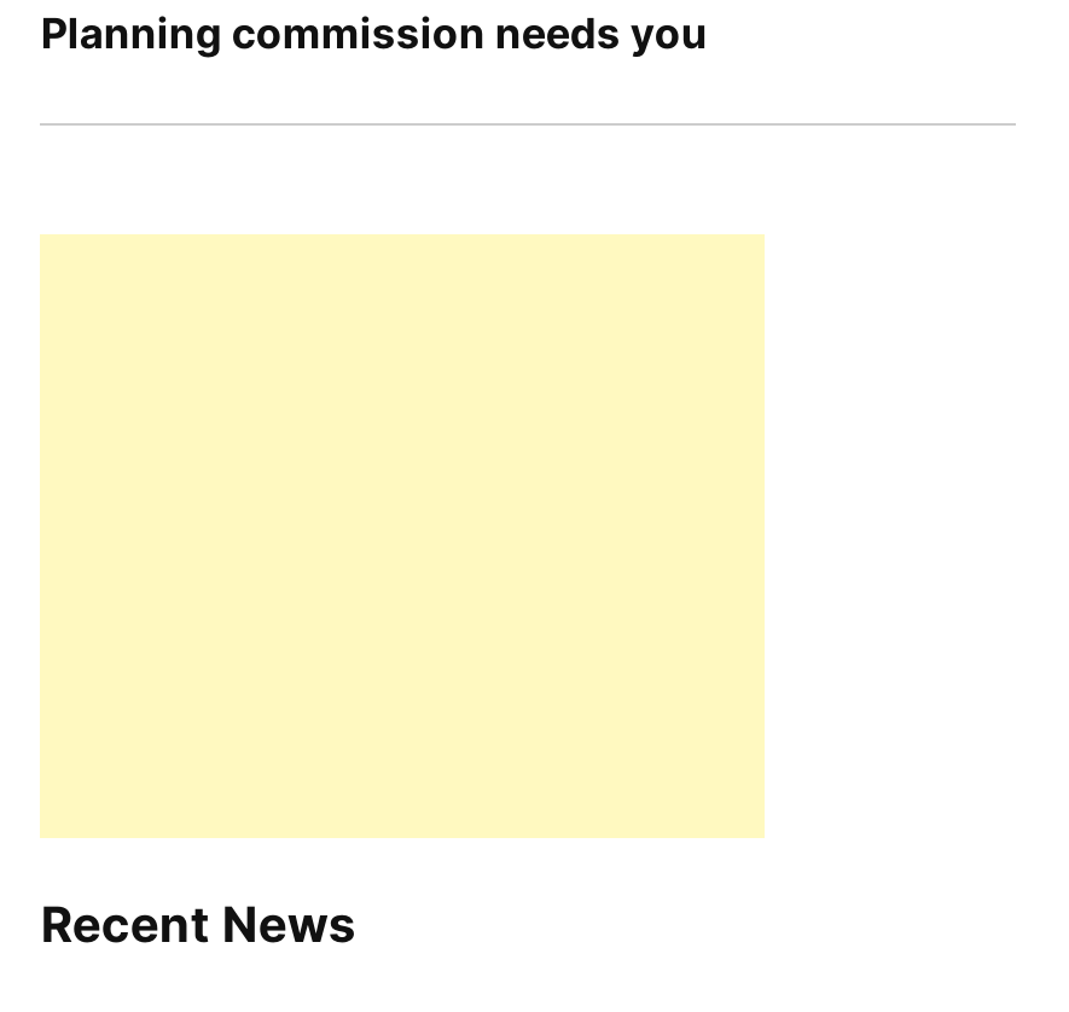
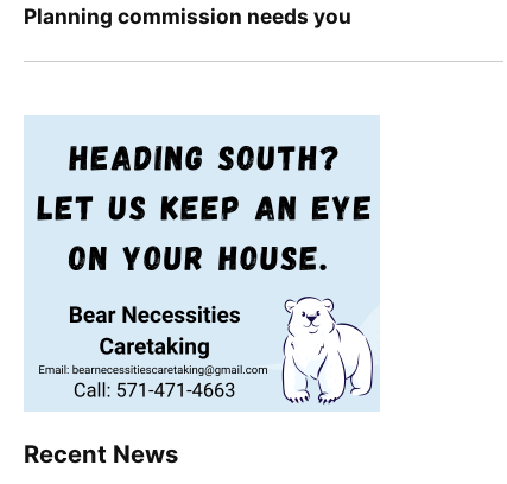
+ [image]
